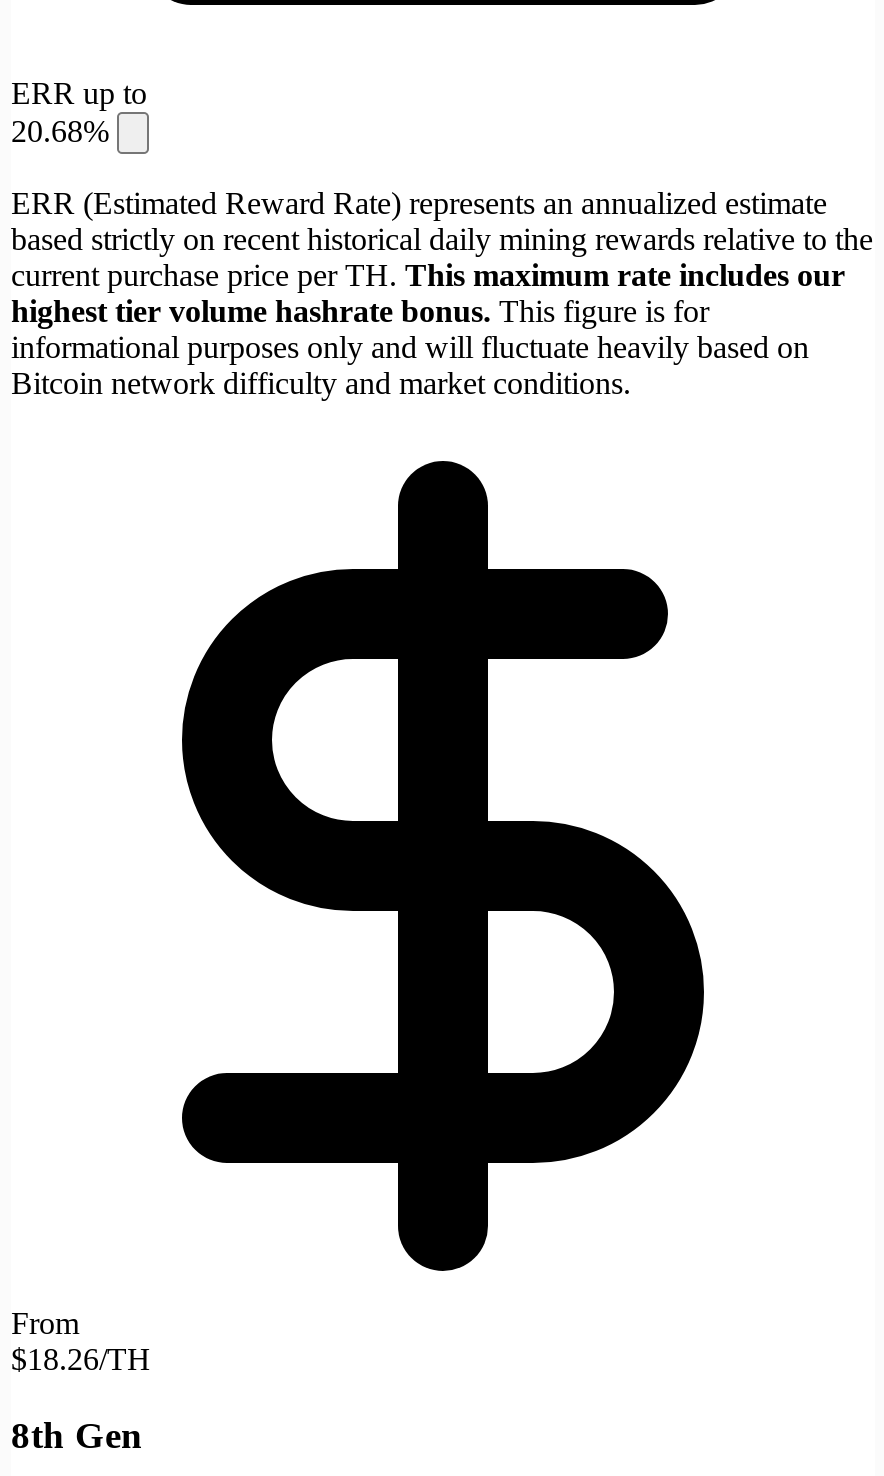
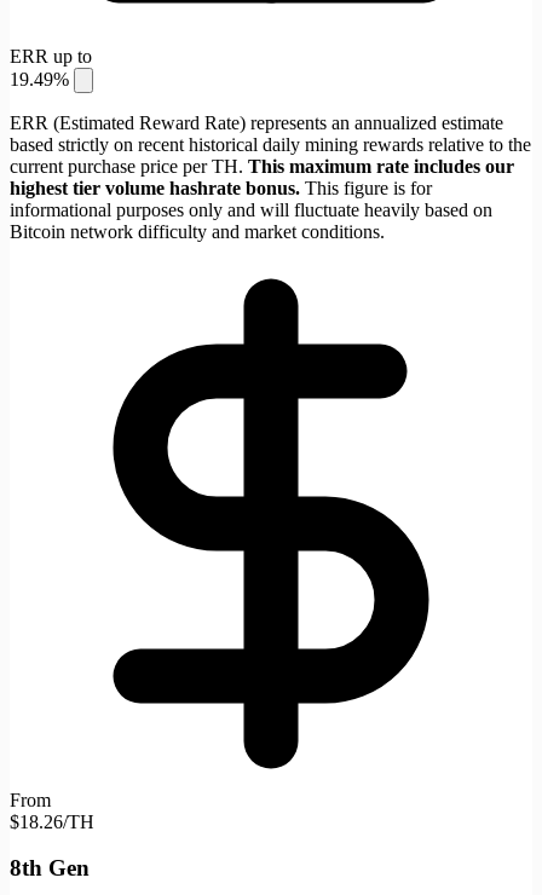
- 20.68%
+ 19.49%
